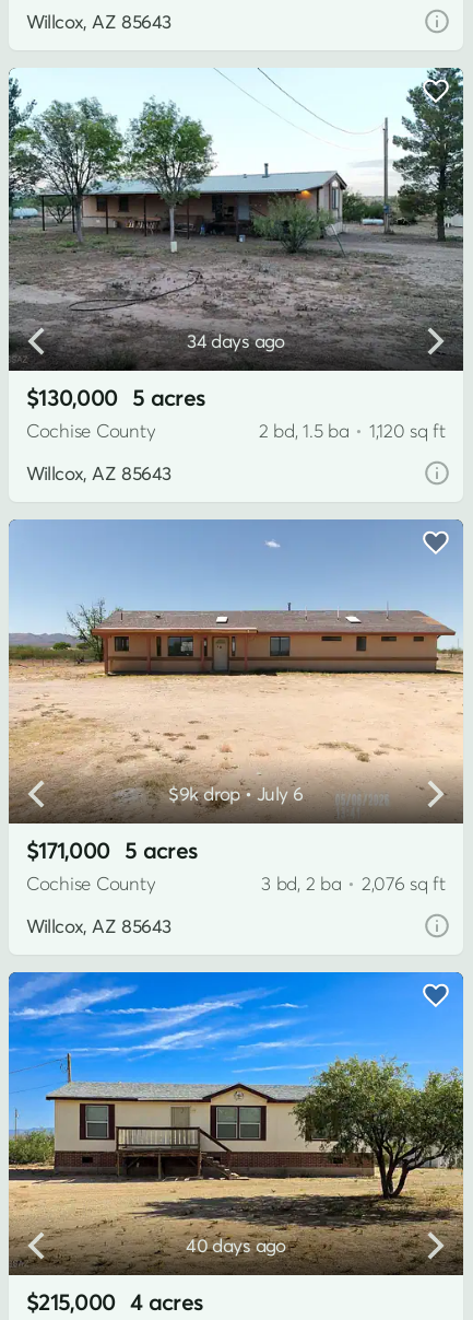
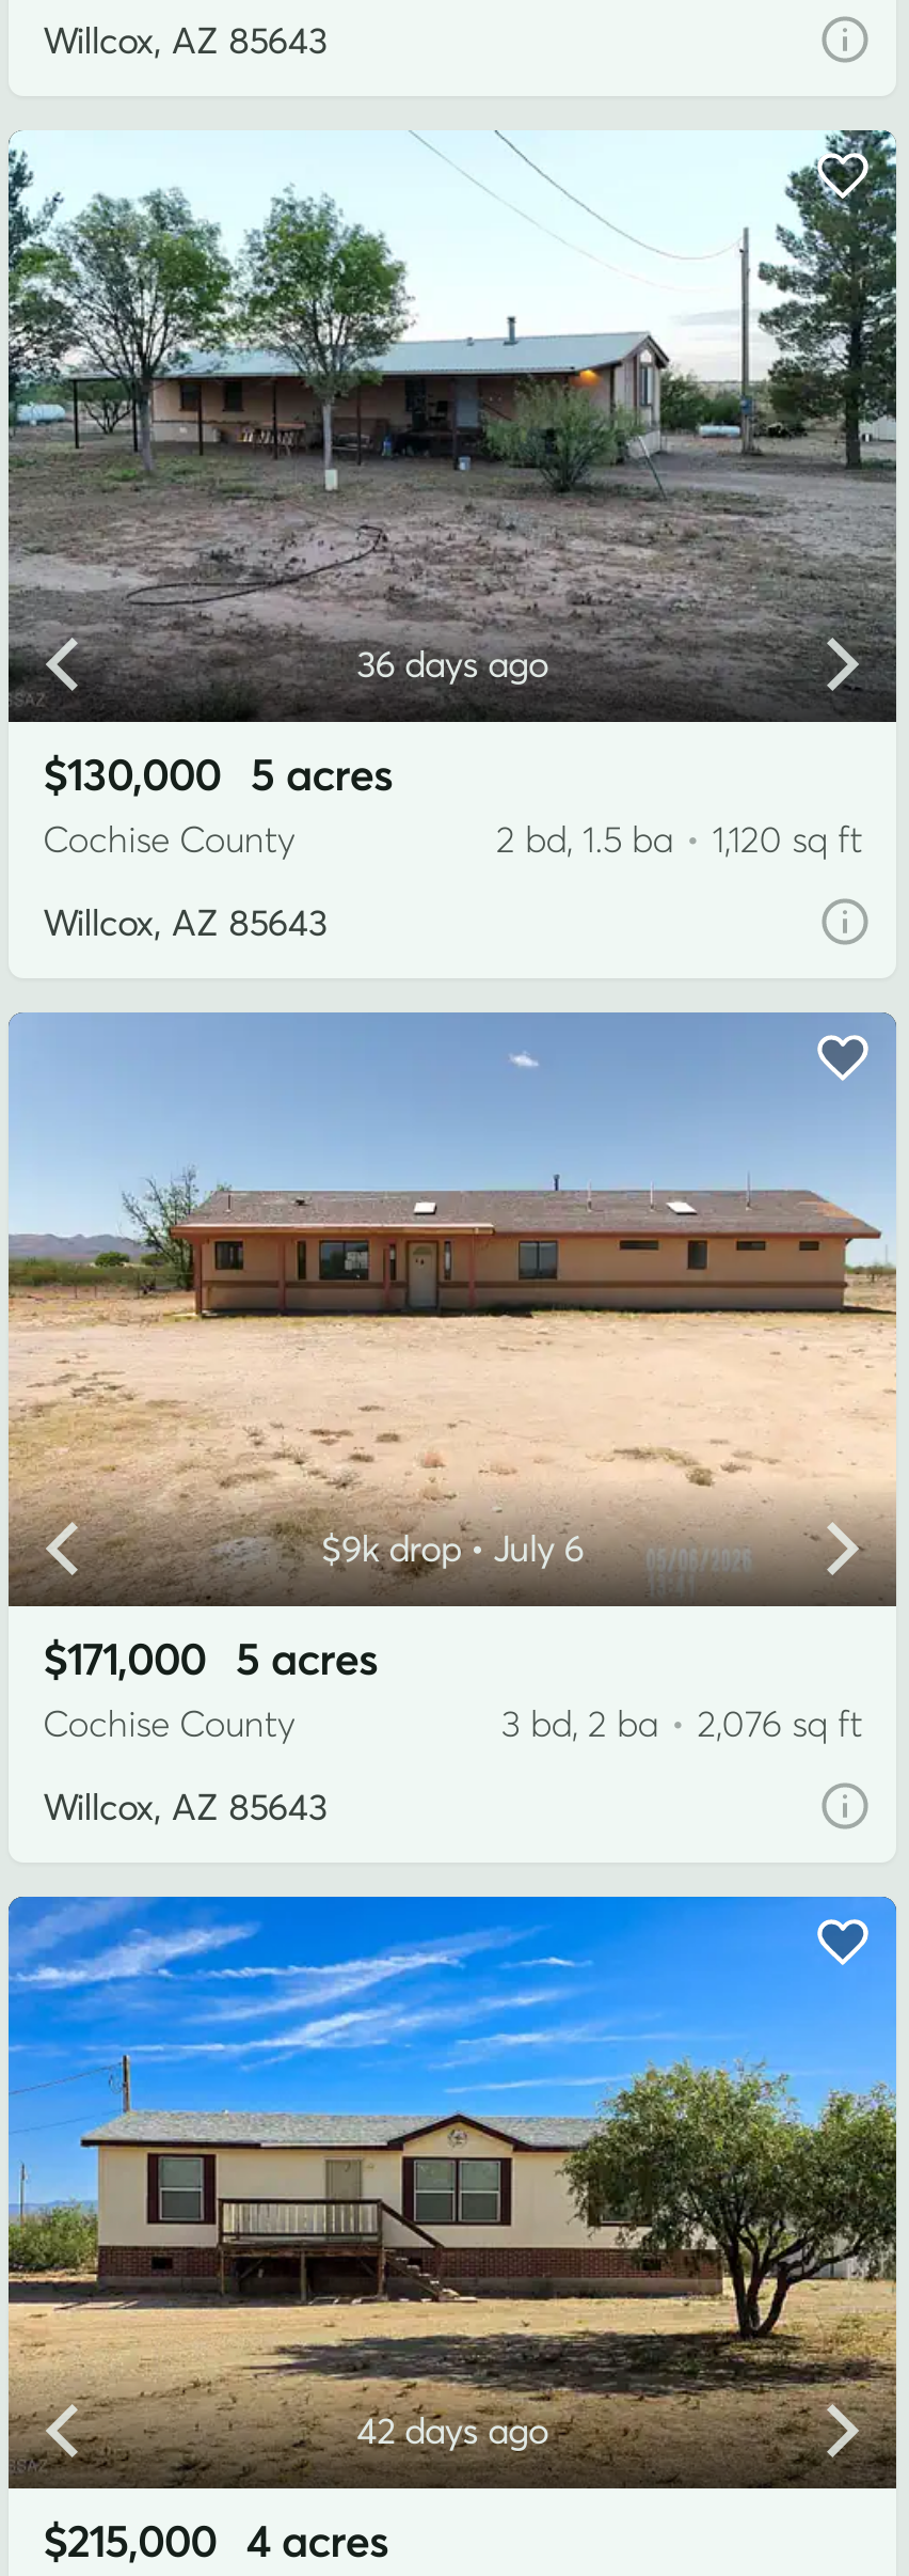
- 34 days ago
+ 36 days ago

- 40 days ago
+ 42 days ago
